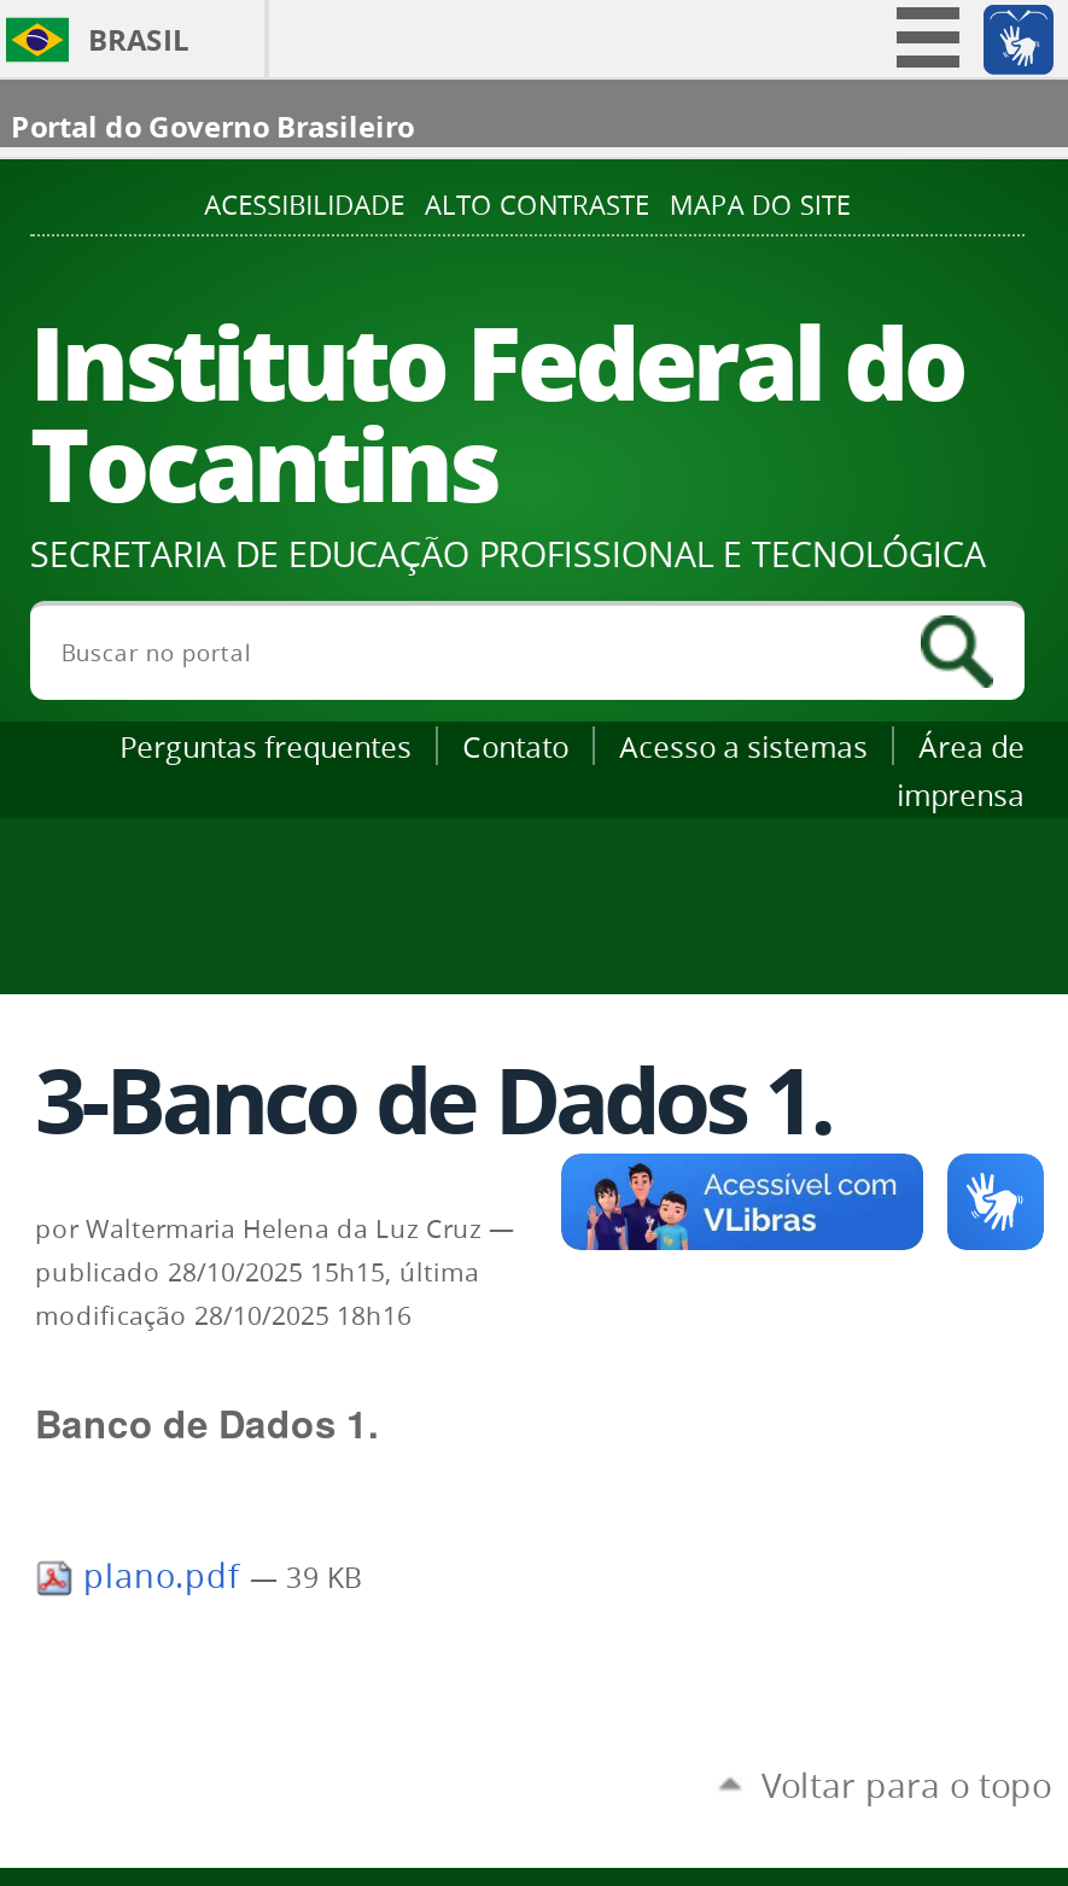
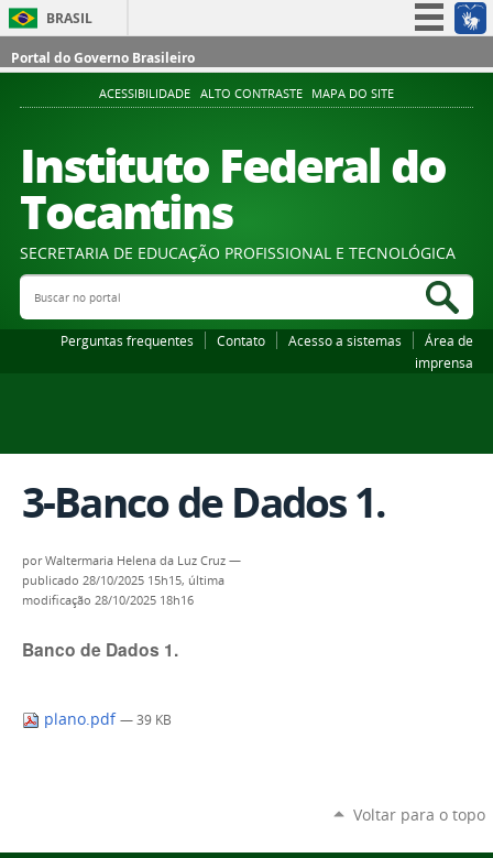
- [image]

- [image]
